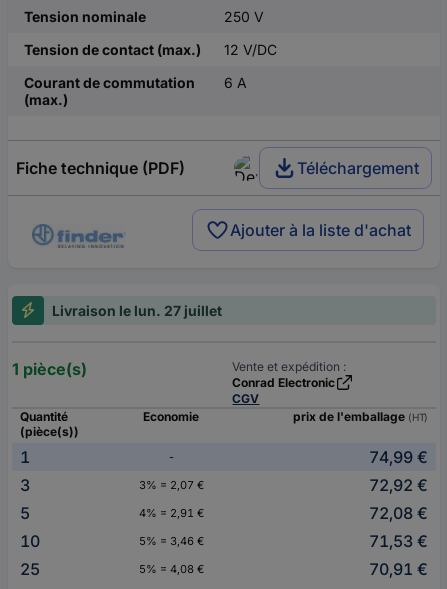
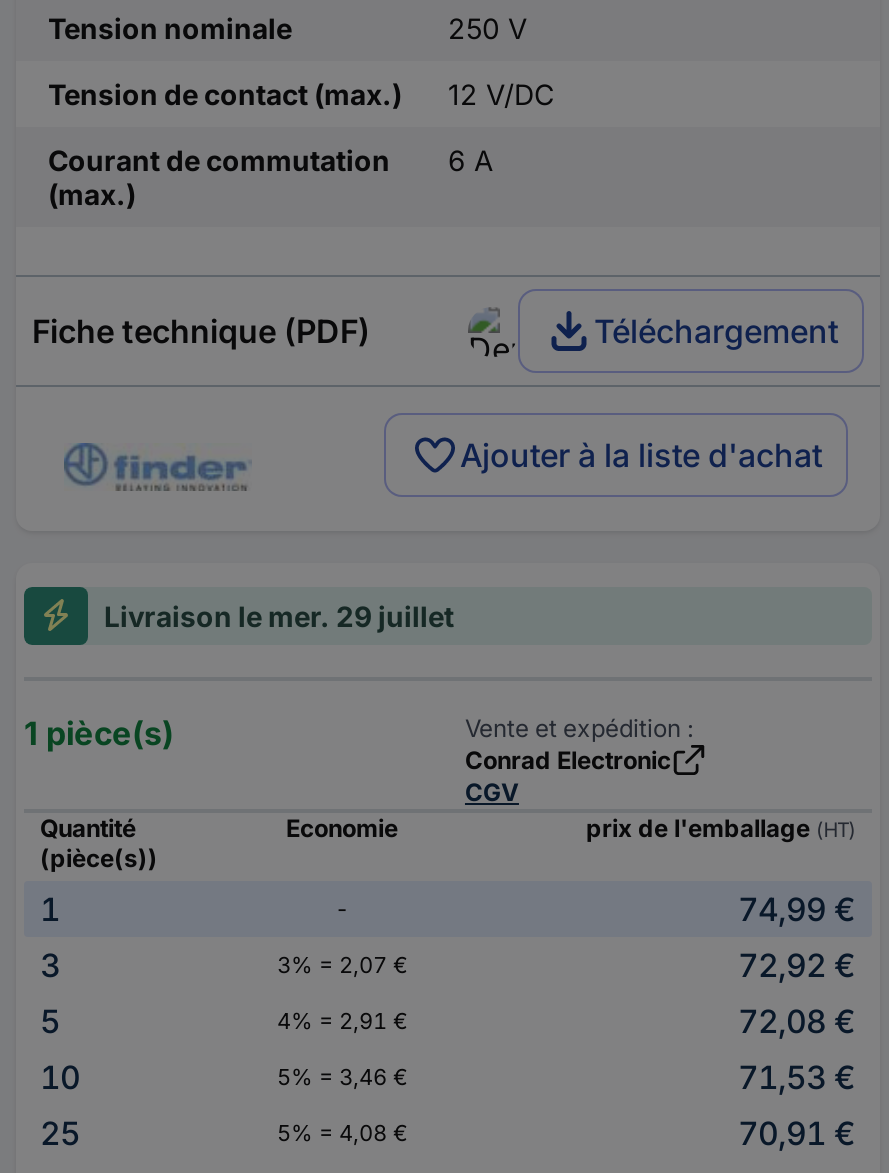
- Livraison le lun. 27 juillet
+ Livraison le mer. 29 juillet
